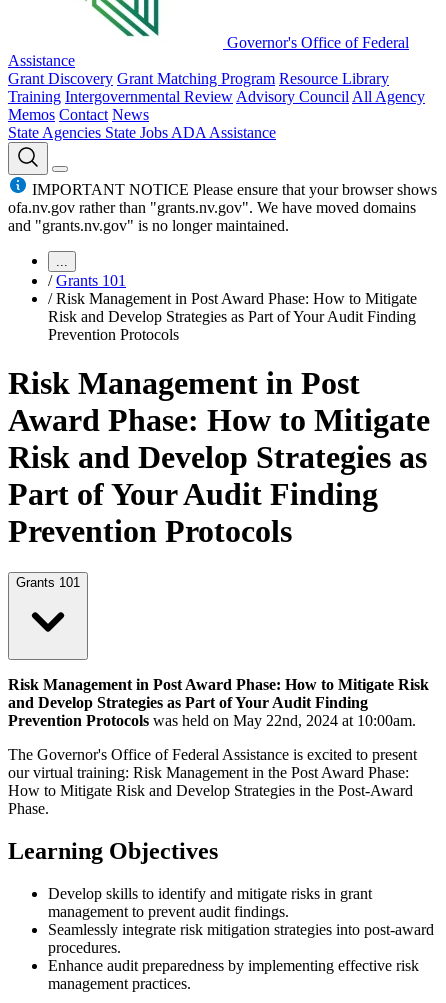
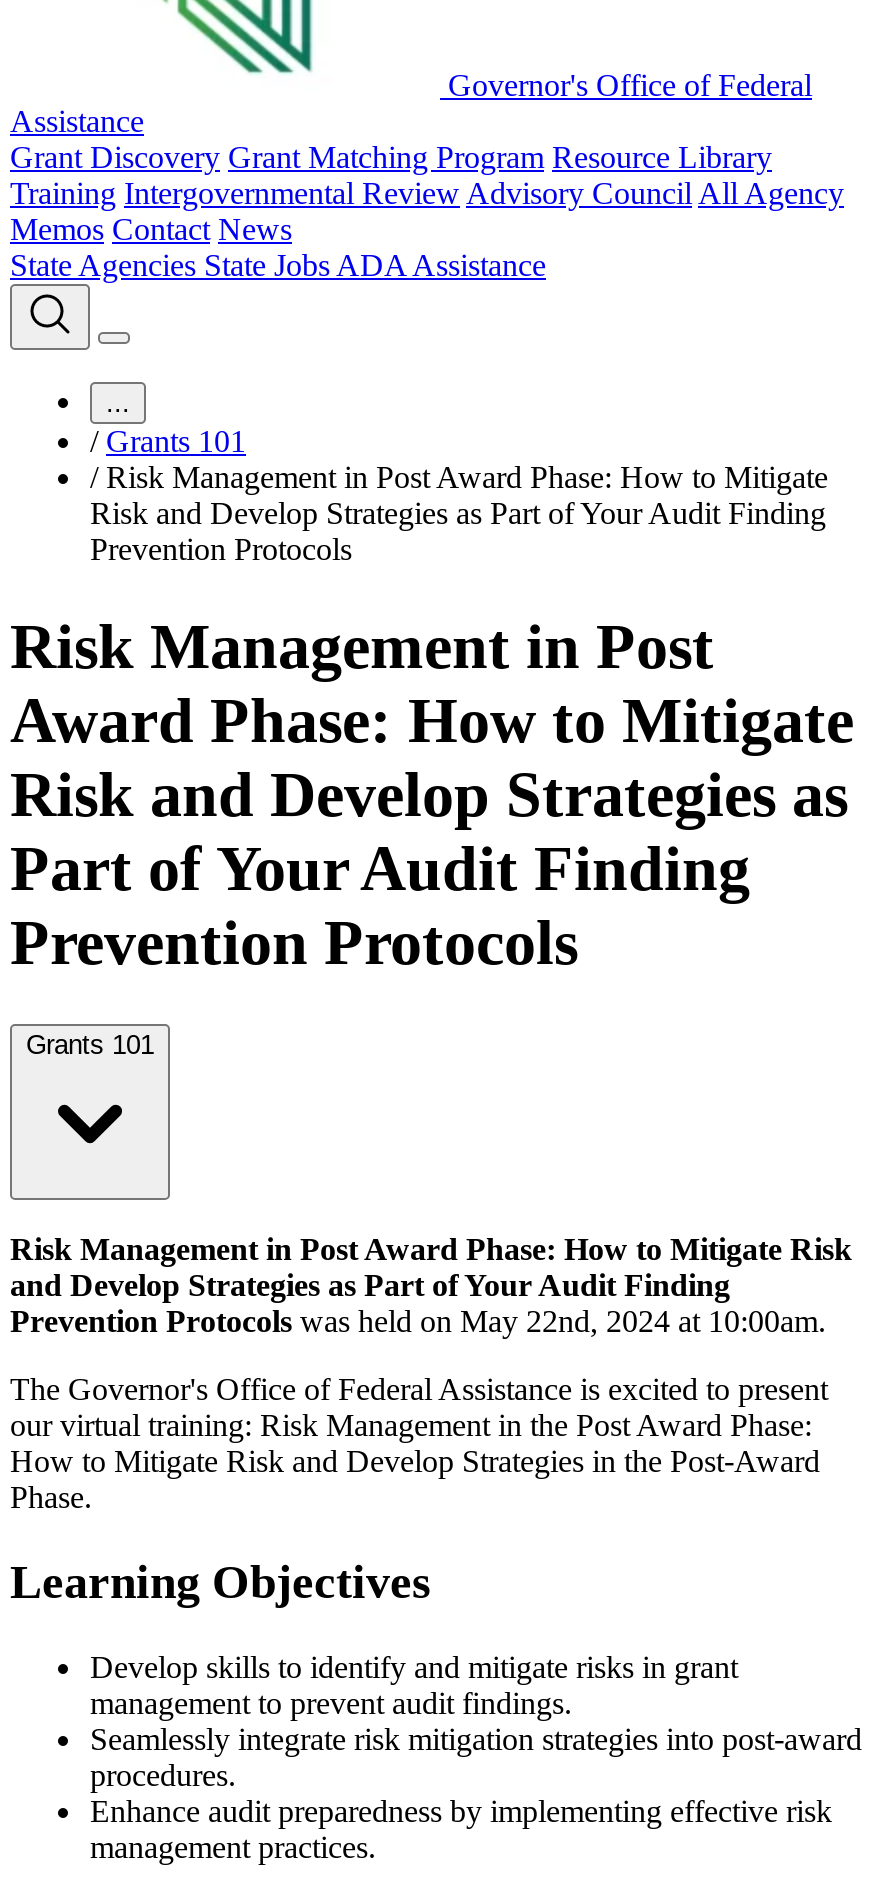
- IMPORTANT NOTICE Please ensure that your browser shows
- ofa.nv.gov rather than "grants.nv.gov". We have moved domains
- and "grants.nv.gov" is no longer maintained.
